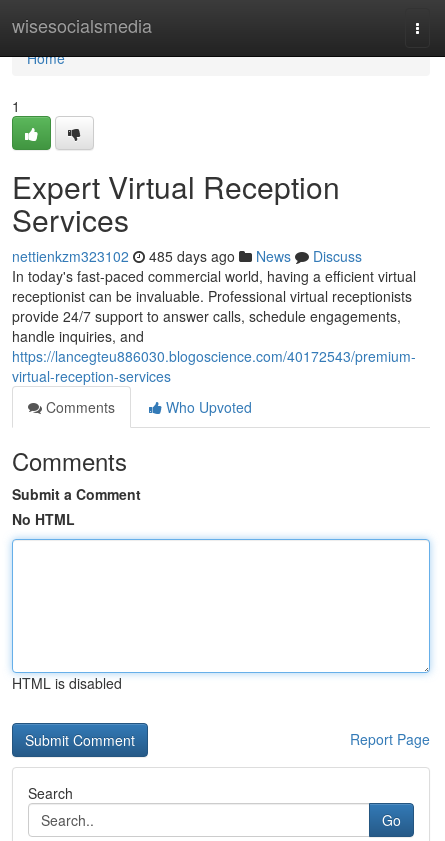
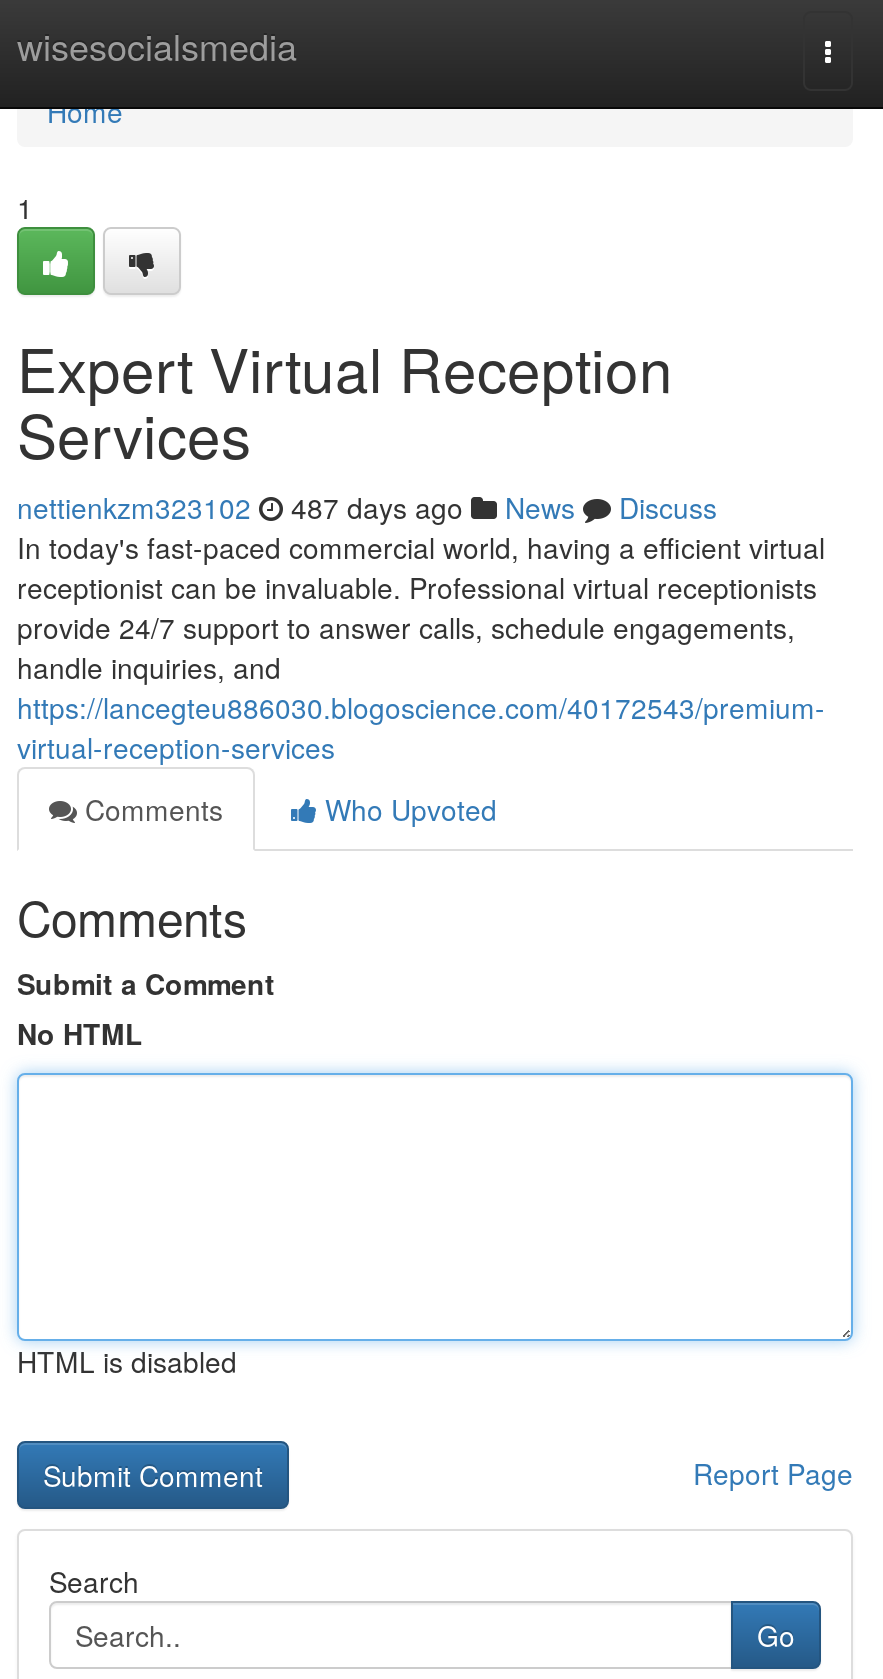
- nettienkzm323102 485 days ago News Discuss
+ nettienkzm323102 487 days ago News Discuss
